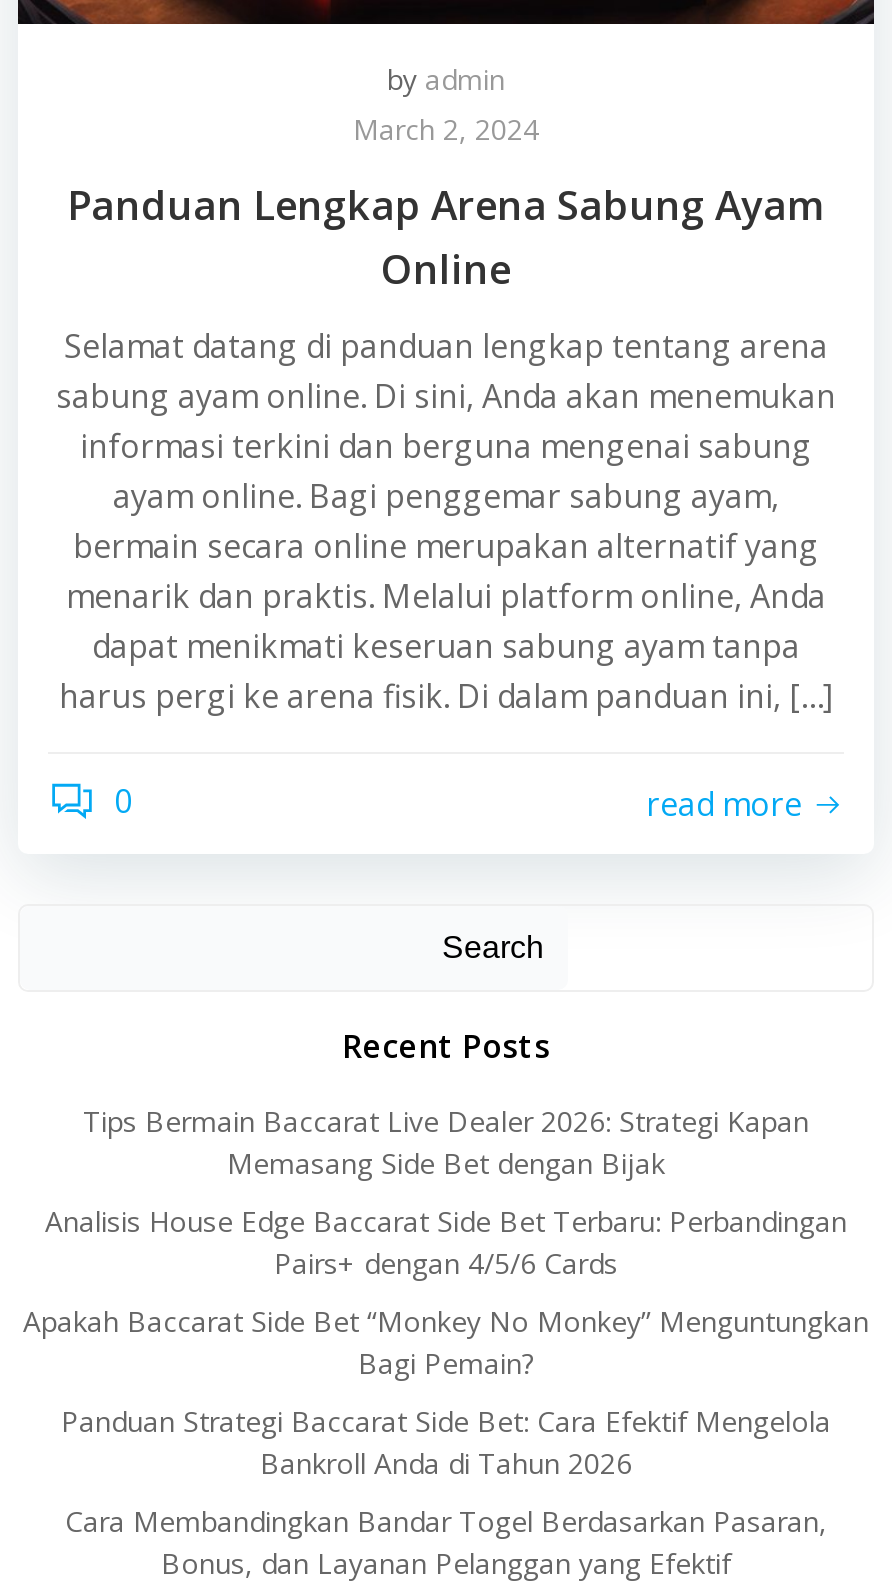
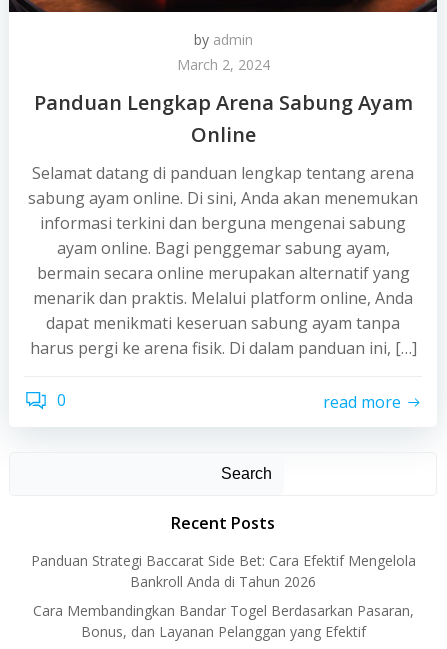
- Tips Bermain Baccarat Live Dealer 2026: Strategi Kapan
- Memasang Side Bet dengan Bijak
- Analisis House Edge Baccarat Side Bet Terbaru: Perbandingan
- Pairs+ dengan 4/5/6 Cards
- Apakah Baccarat Side Bet “Monkey No Monkey” Menguntungkan
- Bagi Pemain?
